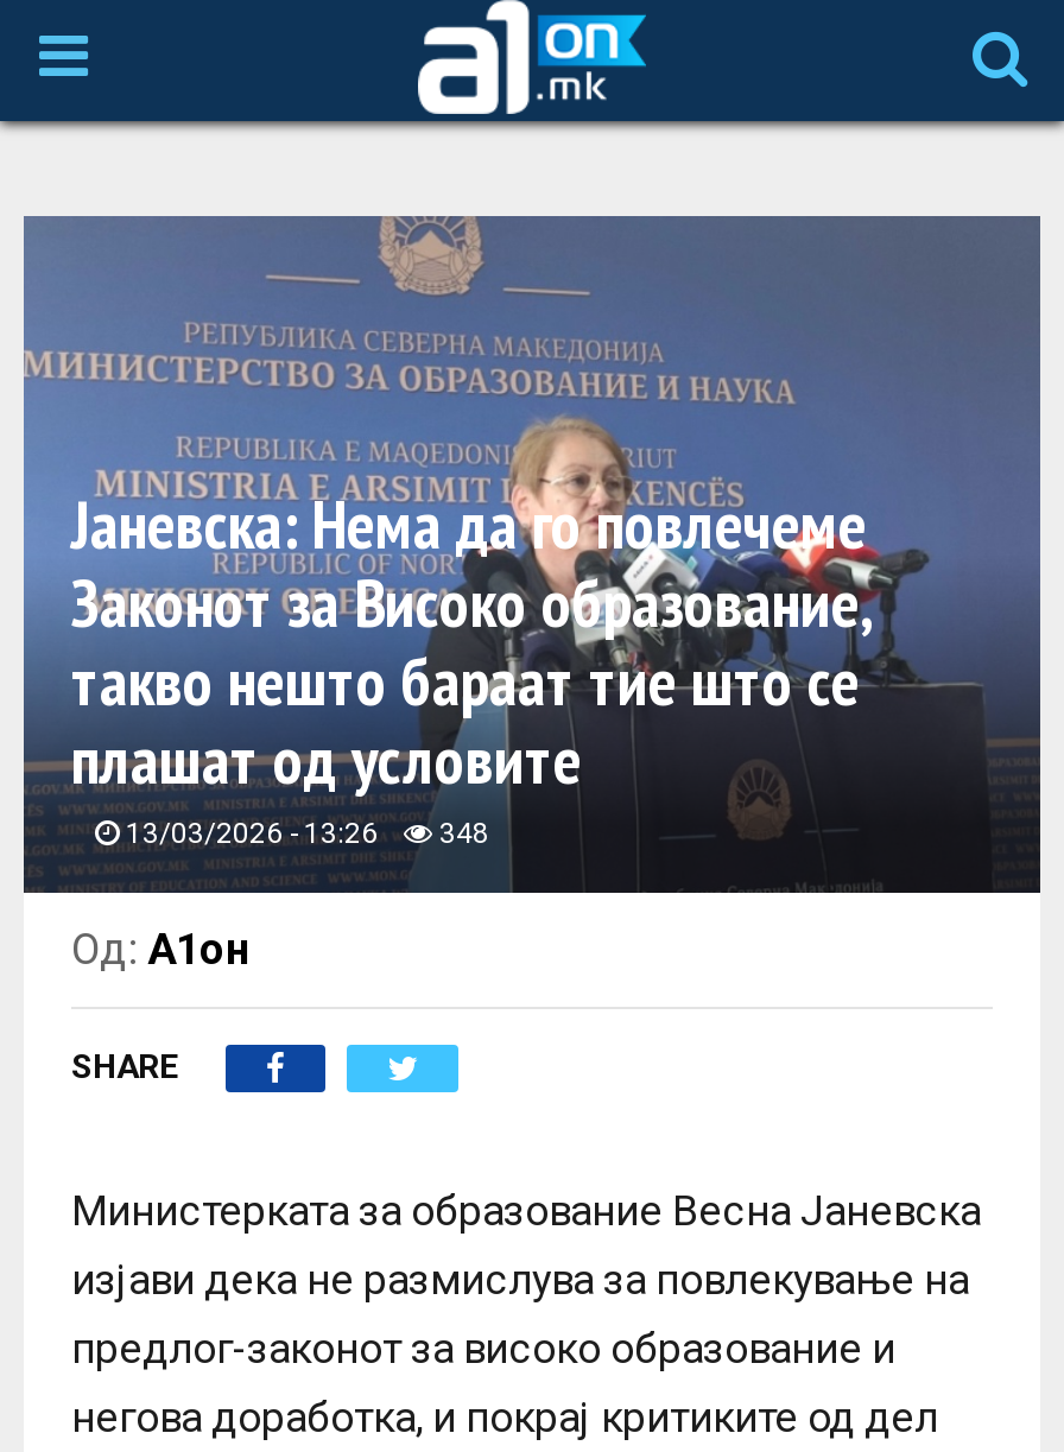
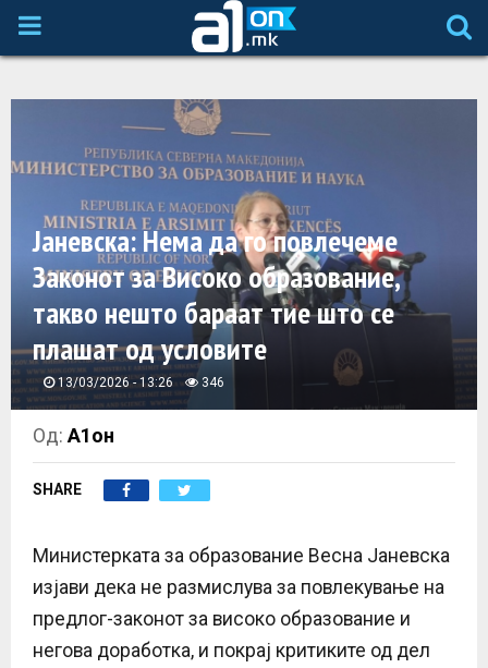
- 348
+ 346
